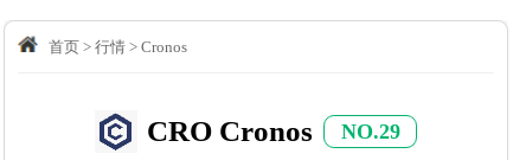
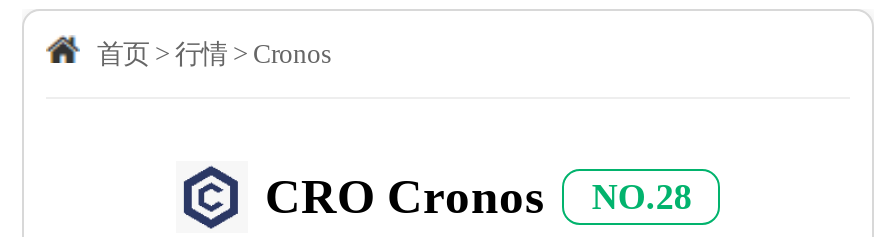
- CRO Cronos NO.29
+ CRO Cronos NO.28
